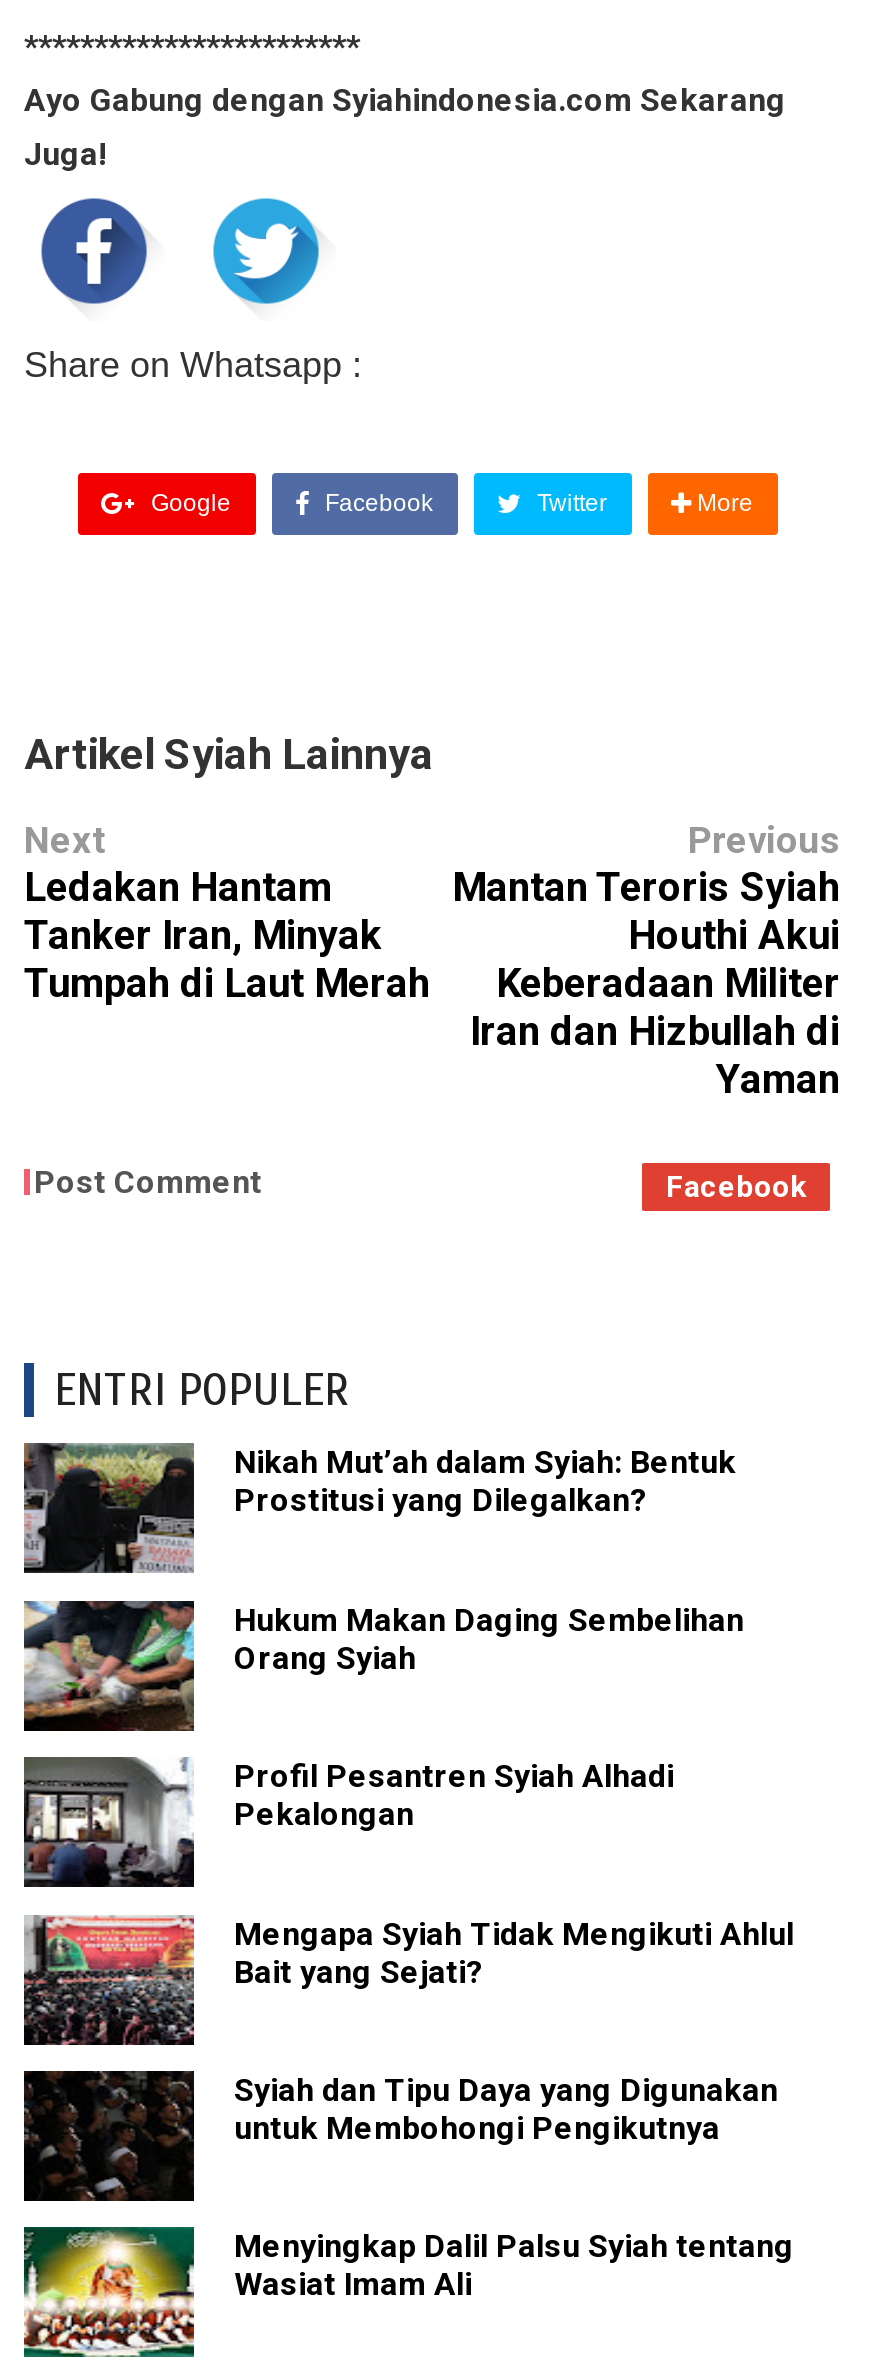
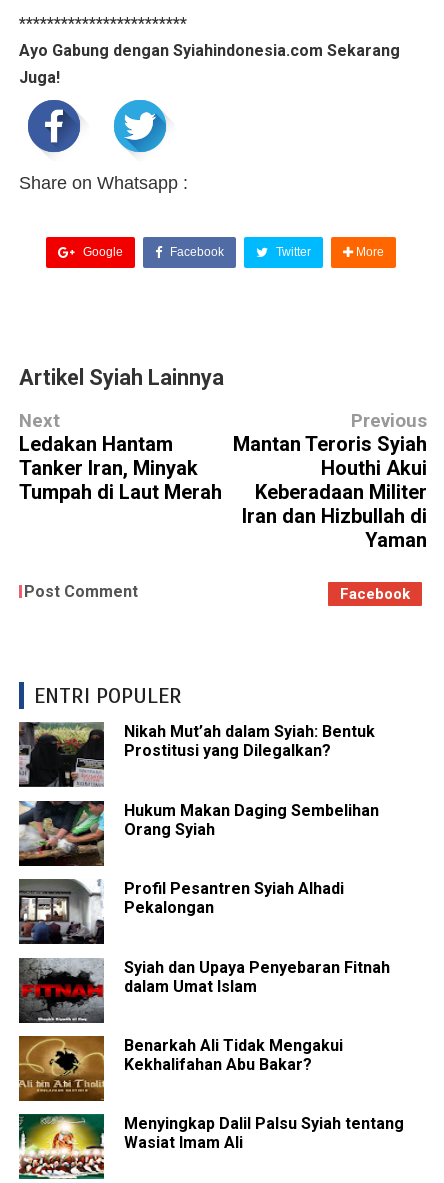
- [image]
- Mengapa Syiah Tidak Mengikuti Ahlul
- Bait yang Sejati?
+ [image]
+ Syiah dan Upaya Penyebaran Fitnah
+ dalam Umat Islam

- [image]
- Syiah dan Tipu Daya yang Digunakan
- untuk Membohongi Pengikutnya
+ [image]
+ Benarkah Ali Tidak Mengakui
+ Kekhalifahan Abu Bakar?
